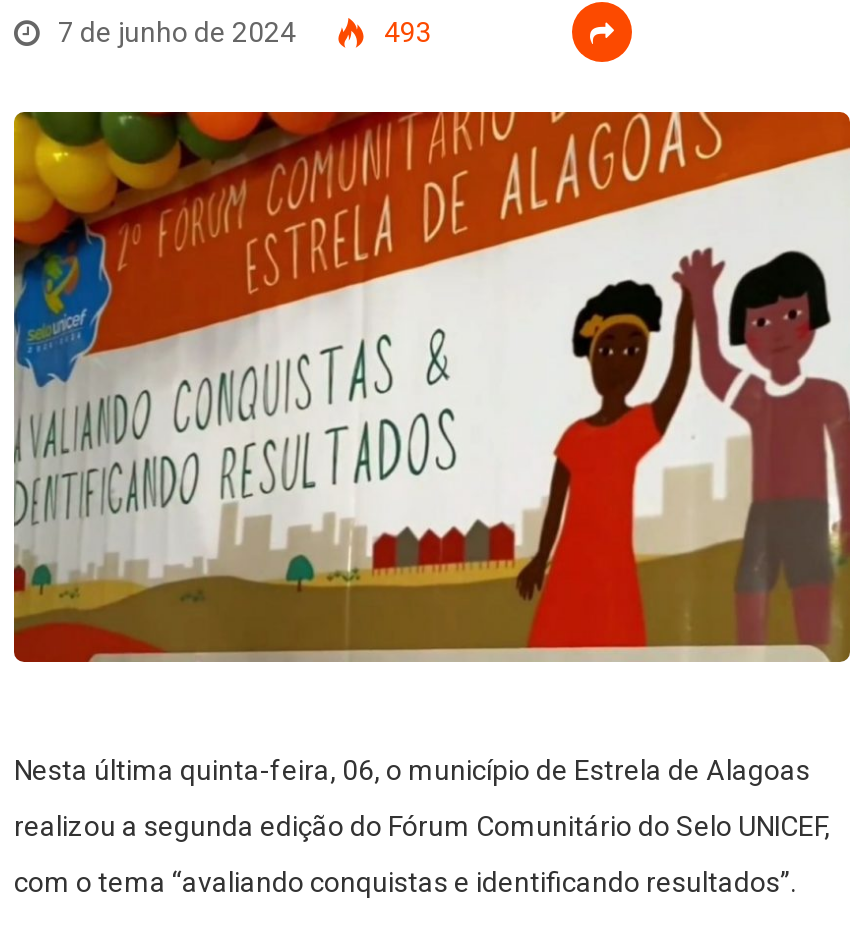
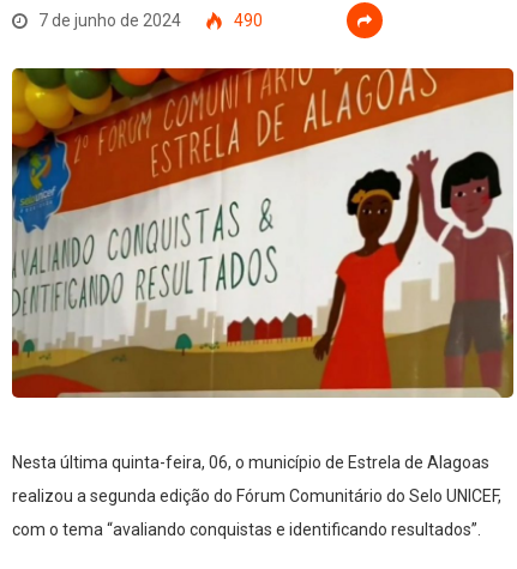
- 493
+ 490
